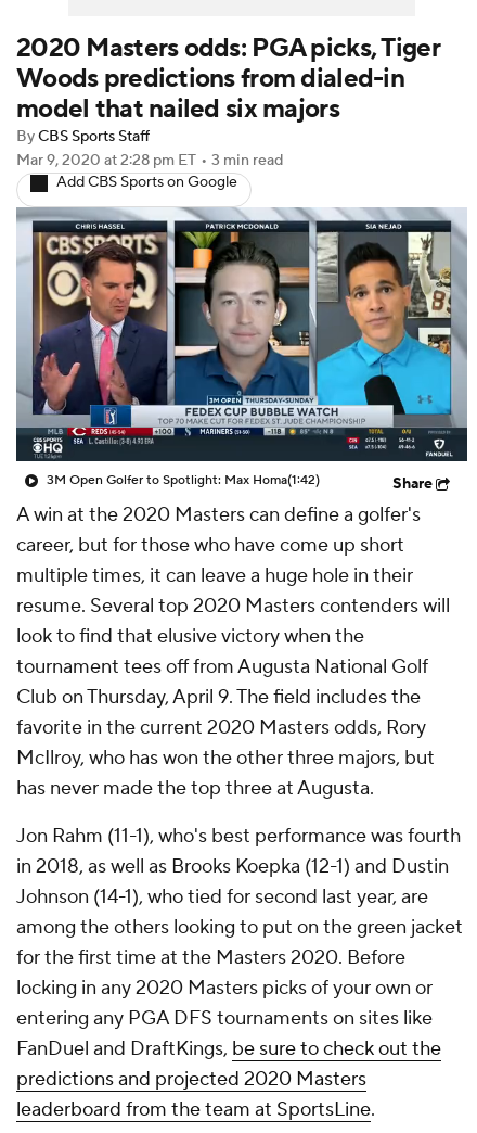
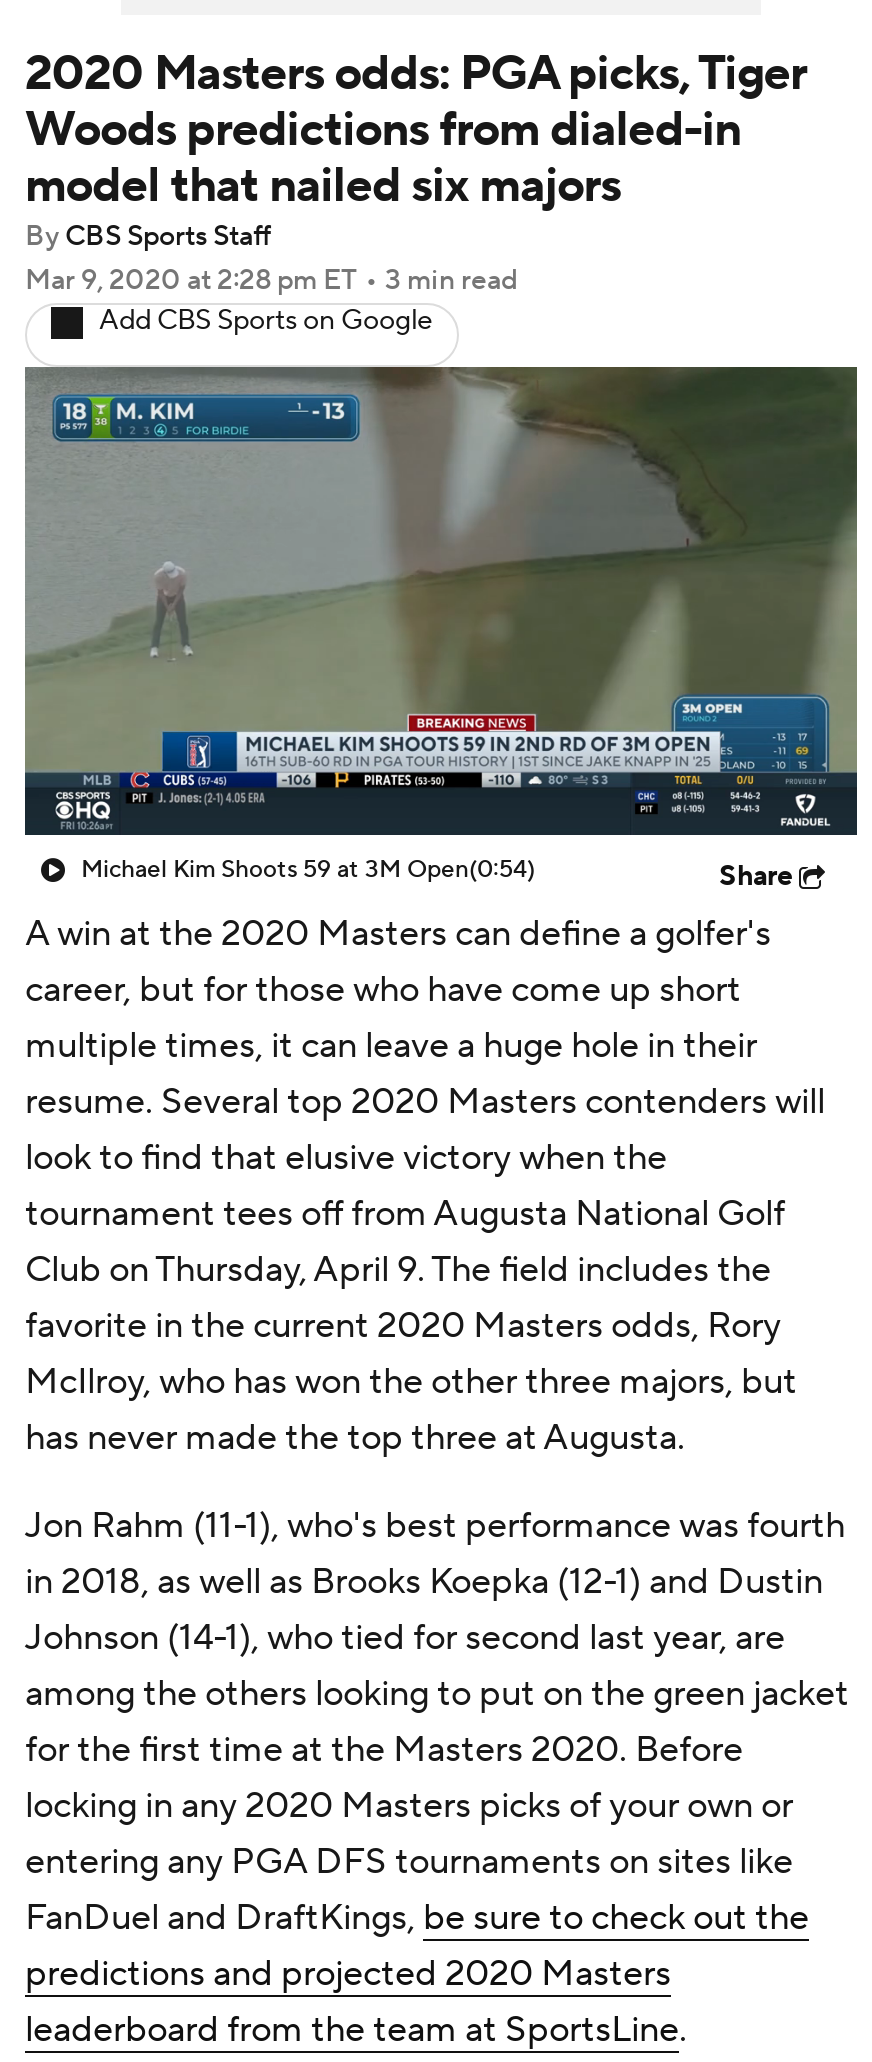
- [image]
- 3M Open Golfer to Spotlight: Max Homa(1:42)
+ [image]
+ Michael Kim Shoots 59 at 3M Open(0:54)
